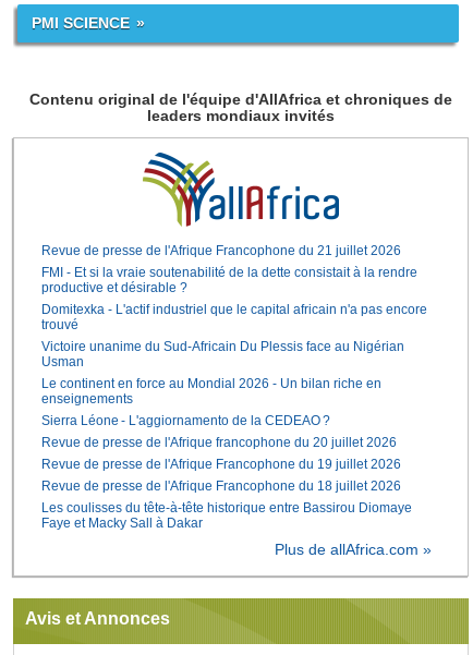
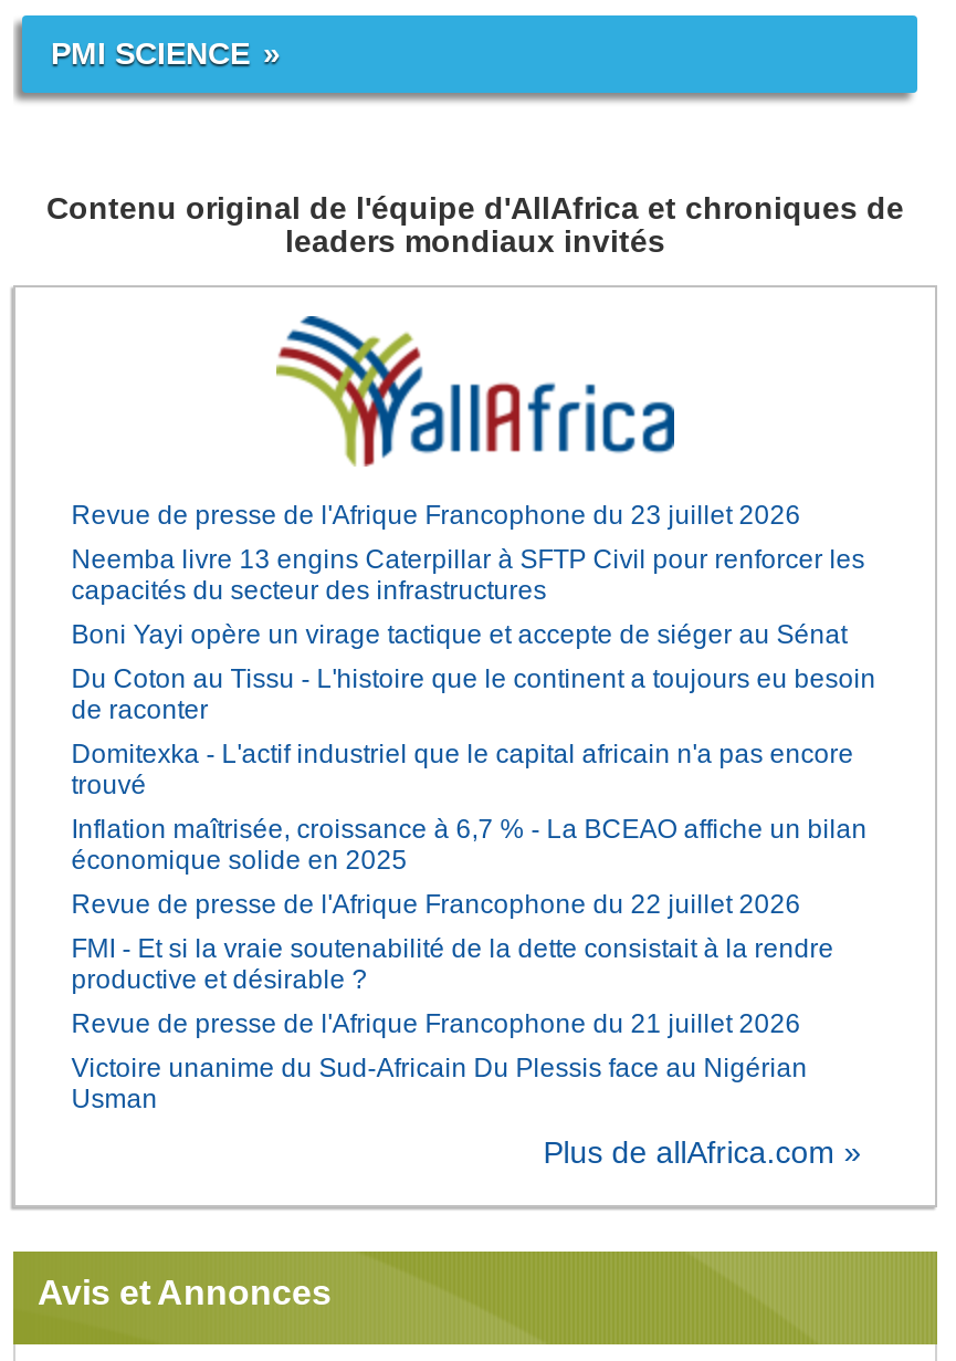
+ Revue de presse de l'Afrique Francophone du 23 juillet 2026
+ Neemba livre 13 engins Caterpillar à SFTP Civil pour renforcer les
+ capacités du secteur des infrastructures
+ Boni Yayi opère un virage tactique et accepte de siéger au Sénat
+ Du Coton au Tissu - L'histoire que le continent a toujours eu besoin
+ de raconter
+ Inflation maîtrisée, croissance à 6,7 % - La BCEAO affiche un bilan
+ économique solide en 2025
+ Revue de presse de l'Afrique Francophone du 22 juillet 2026

moved down: Revue de presse de l'Afrique Francophone du 21 juillet 2026

moved down: FMI - Et si la vraie soutenabilité de la dette consistait à la rendre | productive et désirable ?

moved up: Domitexka - L'actif industriel que le capital africain n'a pas encore | trouvé

moved down: Victoire unanime du Sud-Africain Du Plessis face au Nigérian | Usman

- Le continent en force au Mondial 2026 - Un bilan riche en
- enseignements
- Sierra Léone - L'aggiornamento de la CEDEAO ?
- Revue de presse de l'Afrique francophone du 20 juillet 2026
- Revue de presse de l'Afrique Francophone du 19 juillet 2026
- Revue de presse de l'Afrique Francophone du 18 juillet 2026
- Les coulisses du tête-à-tête historique entre Bassirou Diomaye
- Faye et Macky Sall à Dakar
